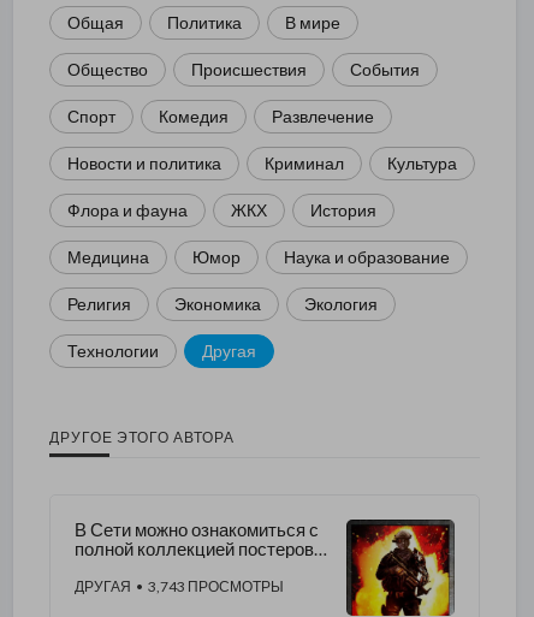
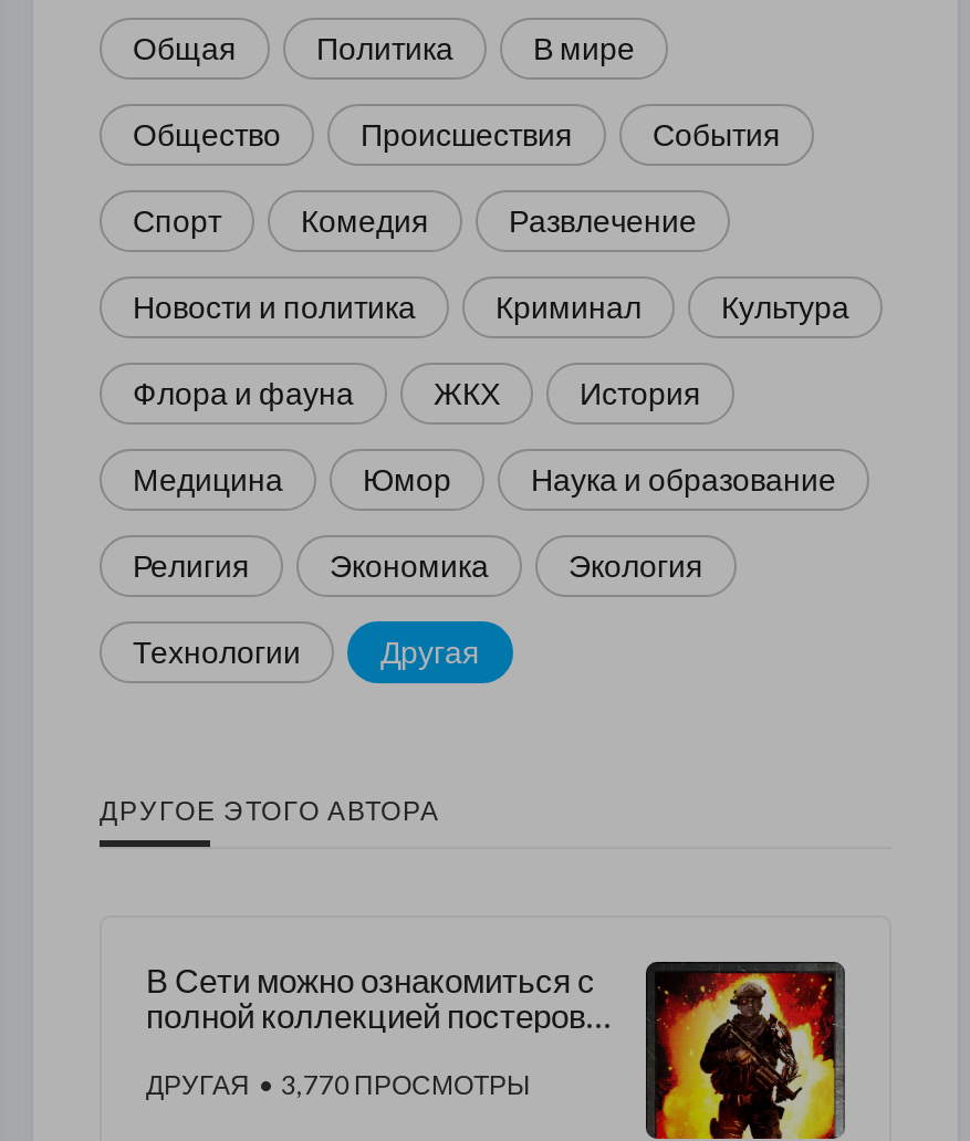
- ДРУГАЯ • 3,743 ПРОСМОТРЫ
+ ДРУГАЯ • 3,770 ПРОСМОТРЫ
